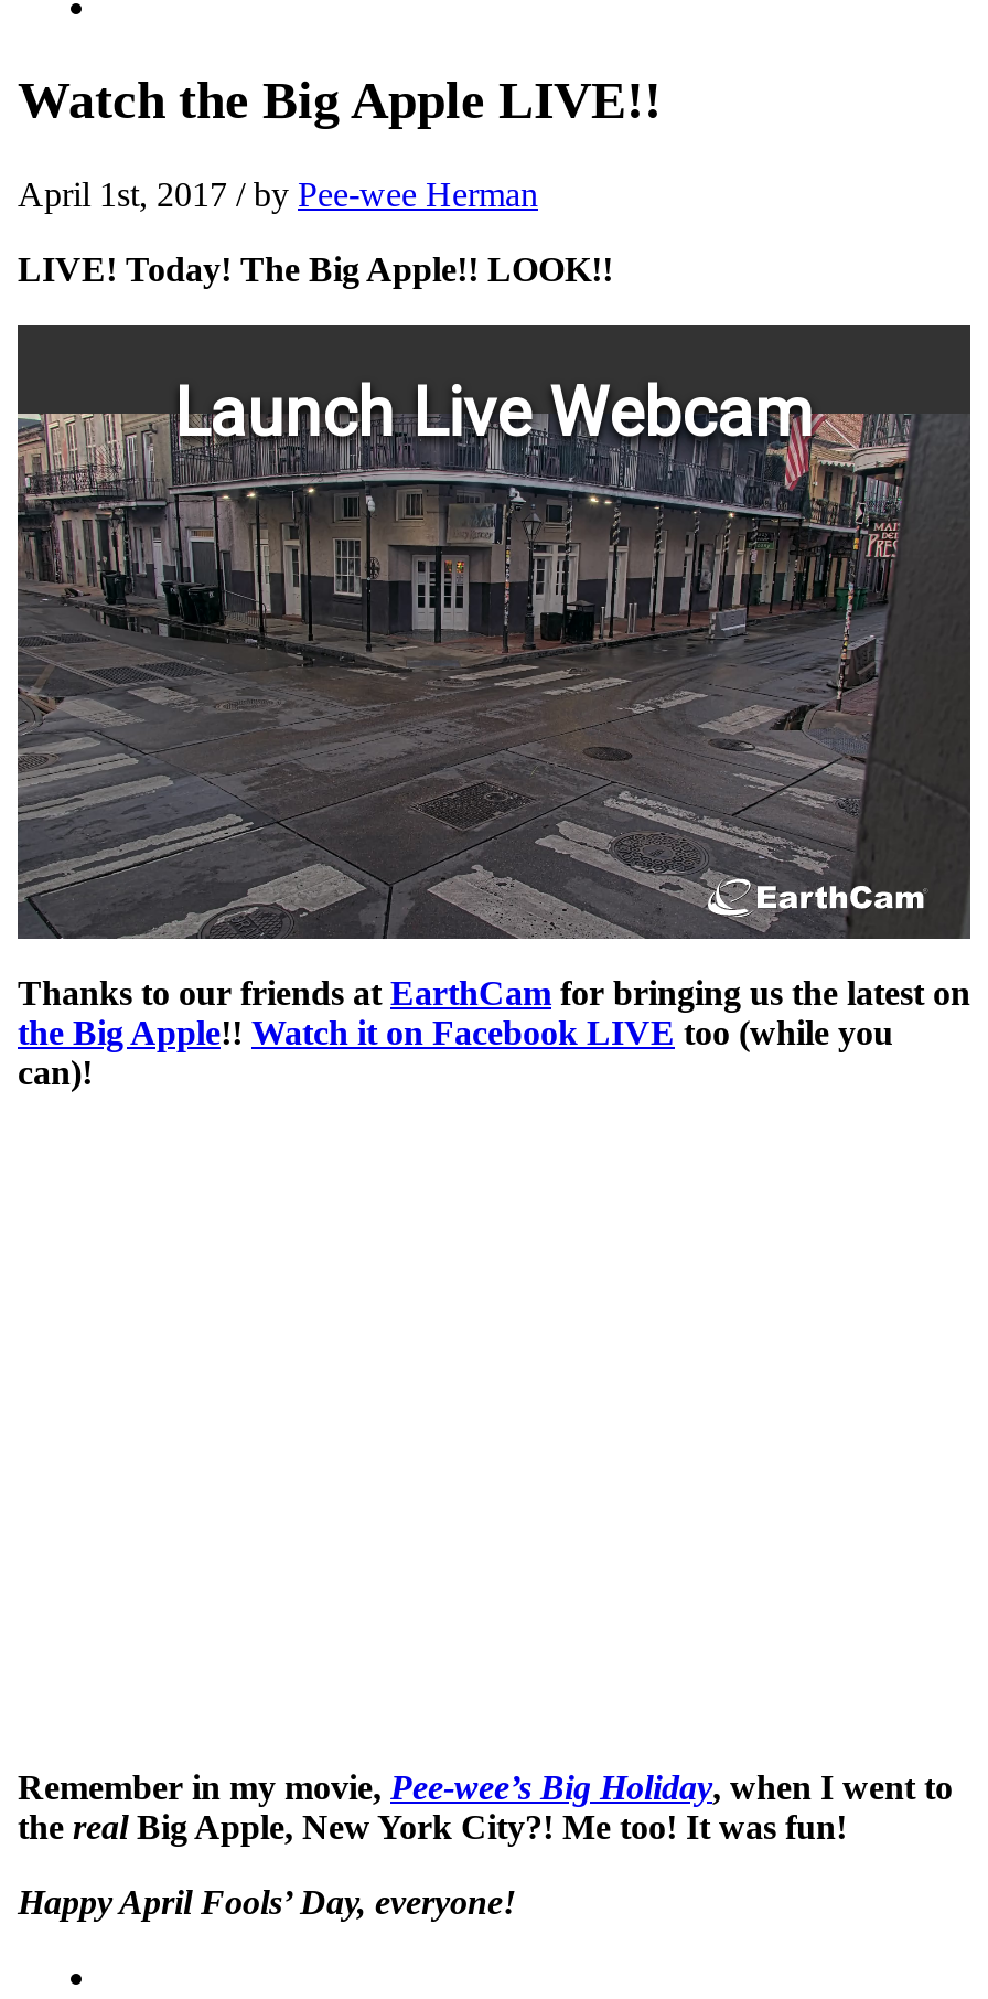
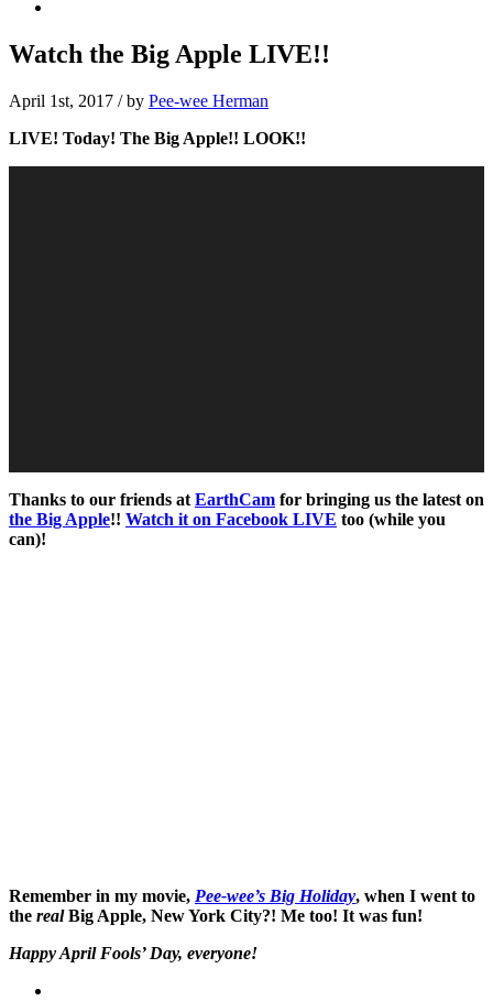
- [image]
